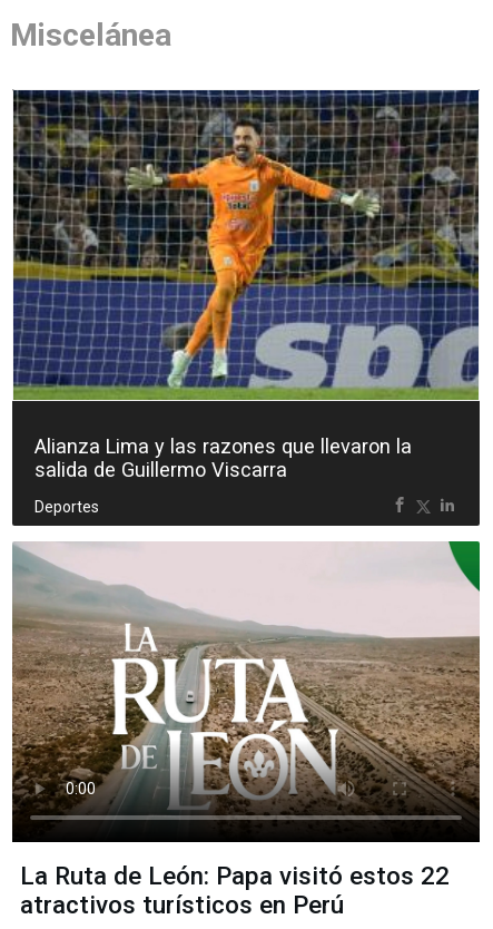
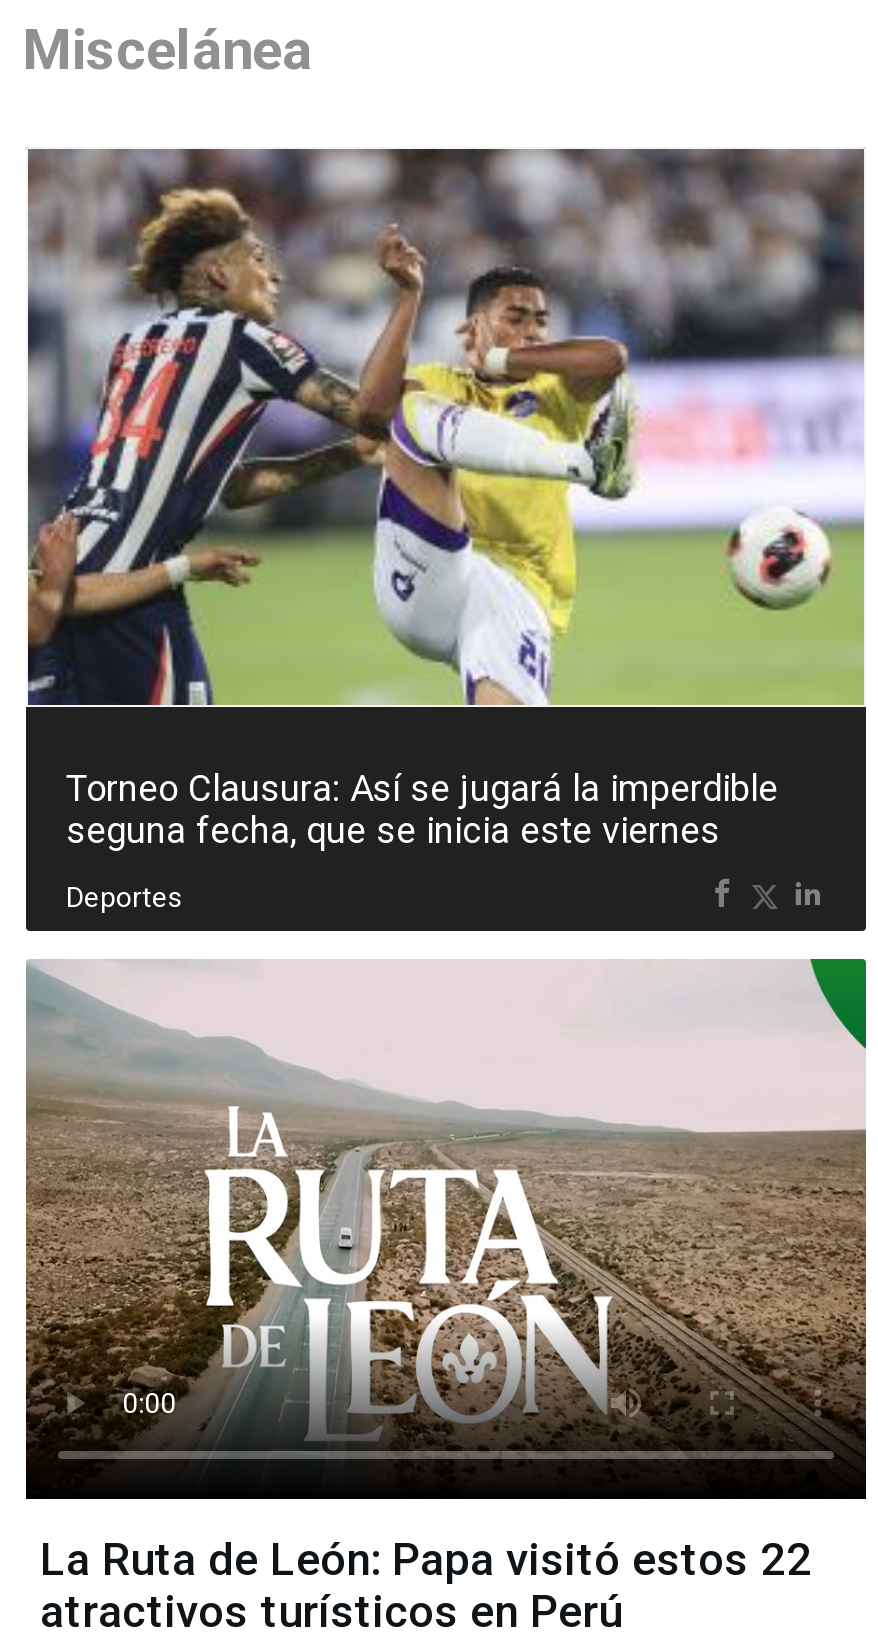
- [image]
- Alianza Lima y las razones que llevaron la
- salida de Guillermo Viscarra
+ [image]
+ Torneo Clausura: Así se jugará la imperdible
+ seguna fecha, que se inicia este viernes
